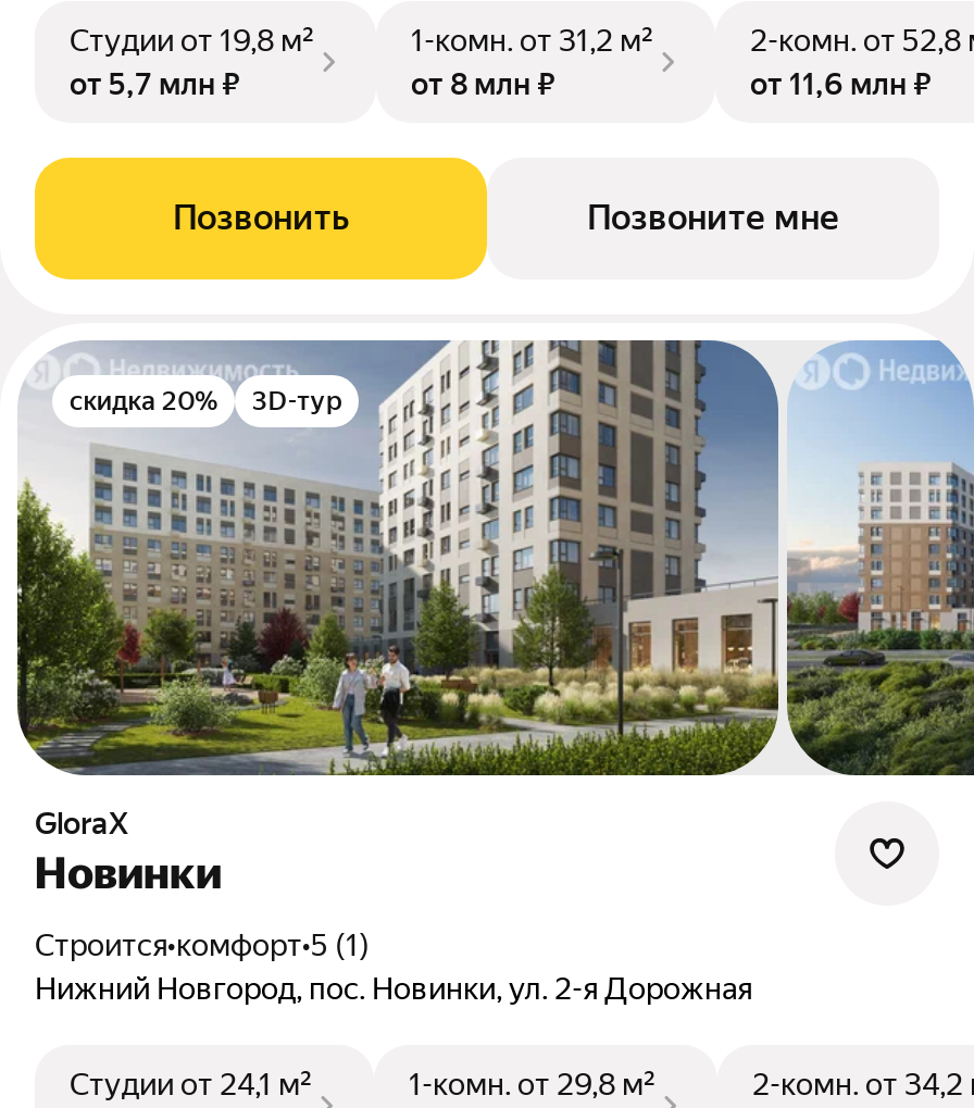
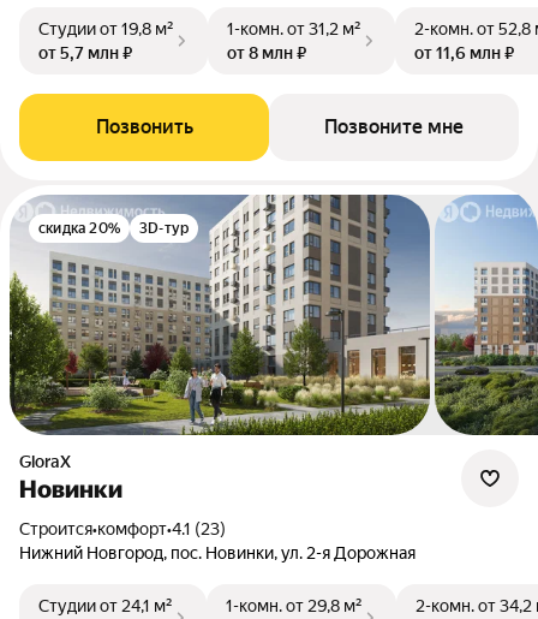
- Строится•комфорт•5 (1)
+ Строится•комфорт•4.1 (23)
